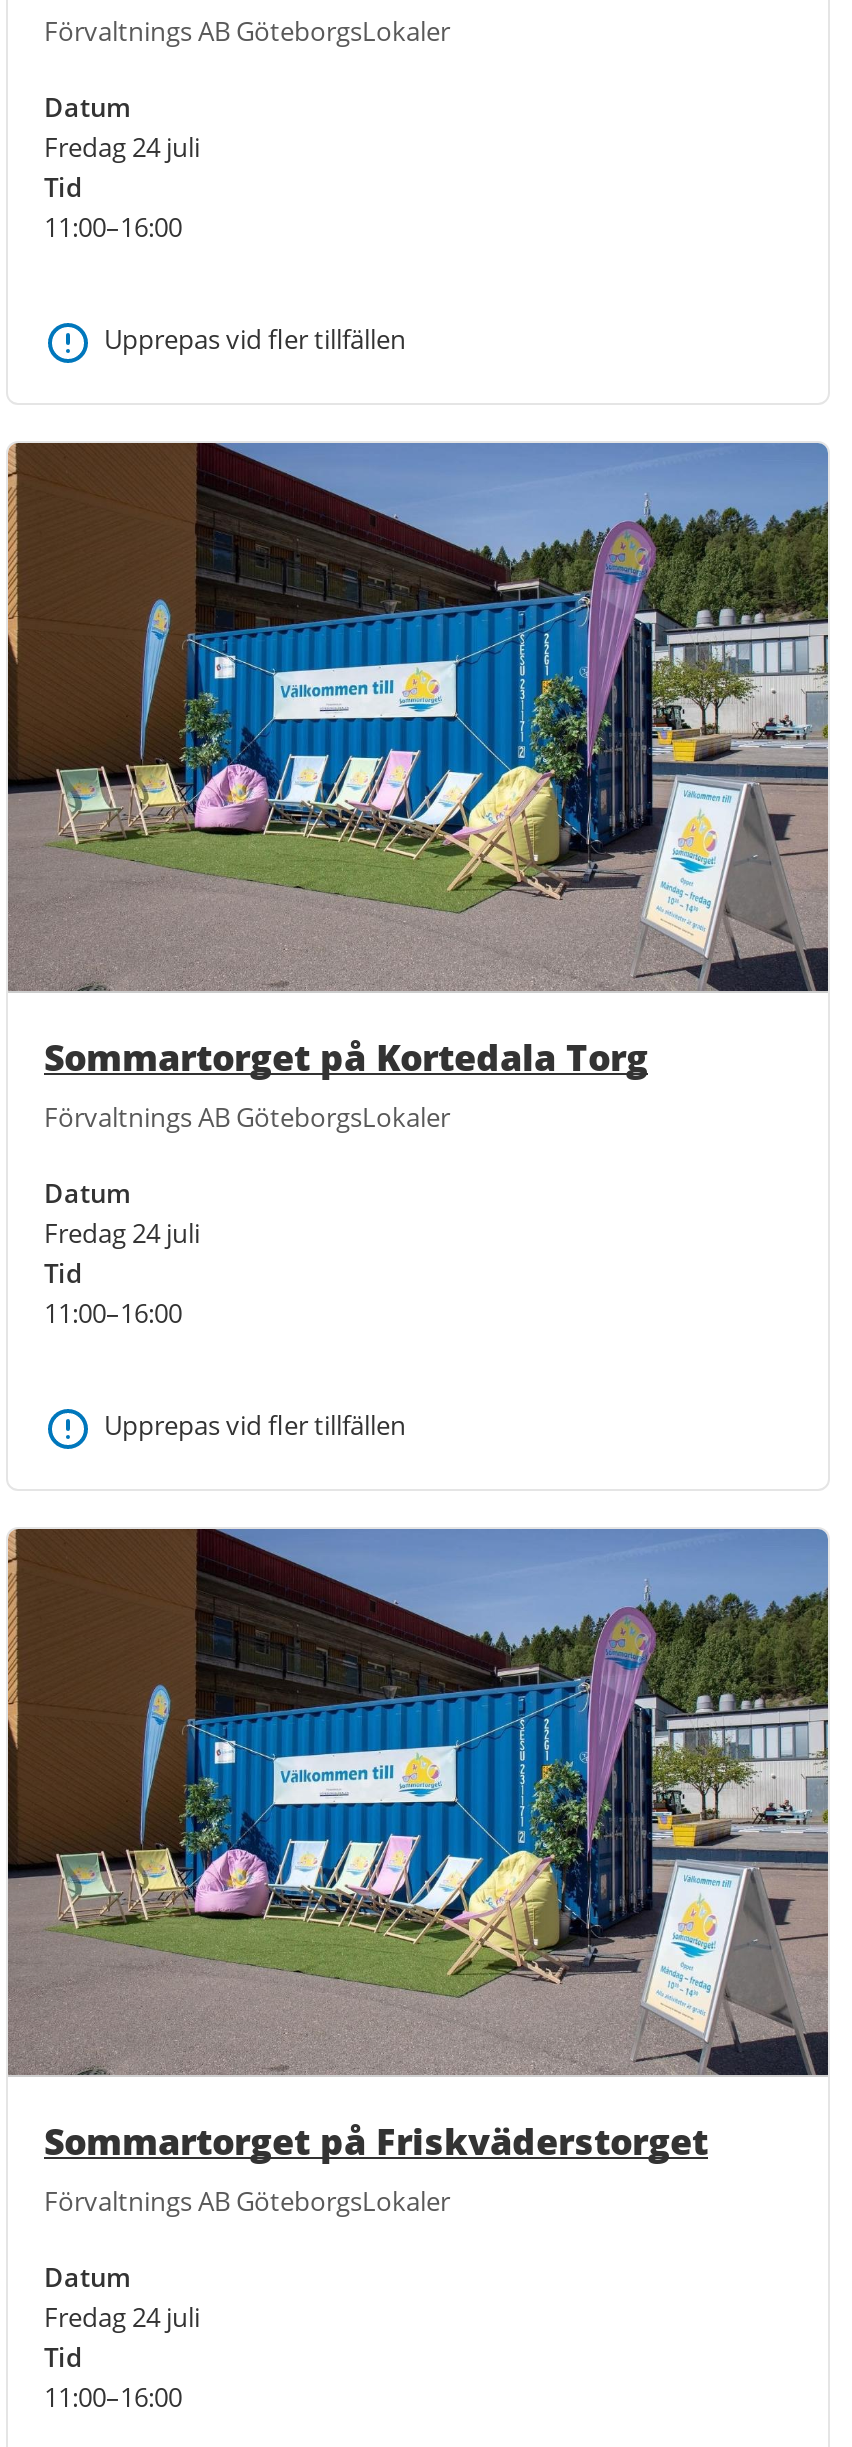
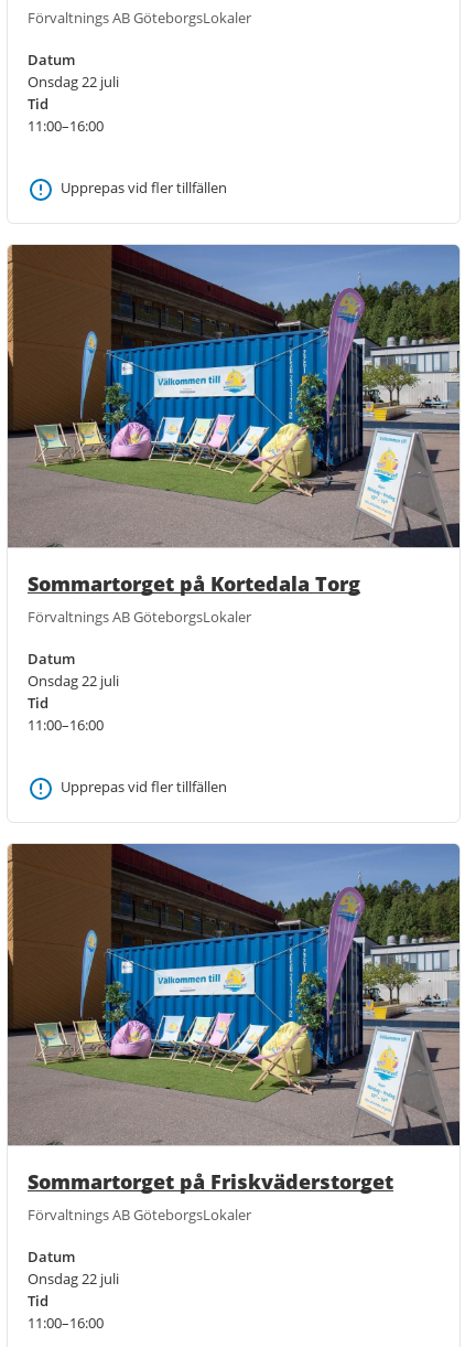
- Fredag 24 juli
+ Onsdag 22 juli

- Fredag 24 juli
+ Onsdag 22 juli

- Fredag 24 juli
+ Onsdag 22 juli
